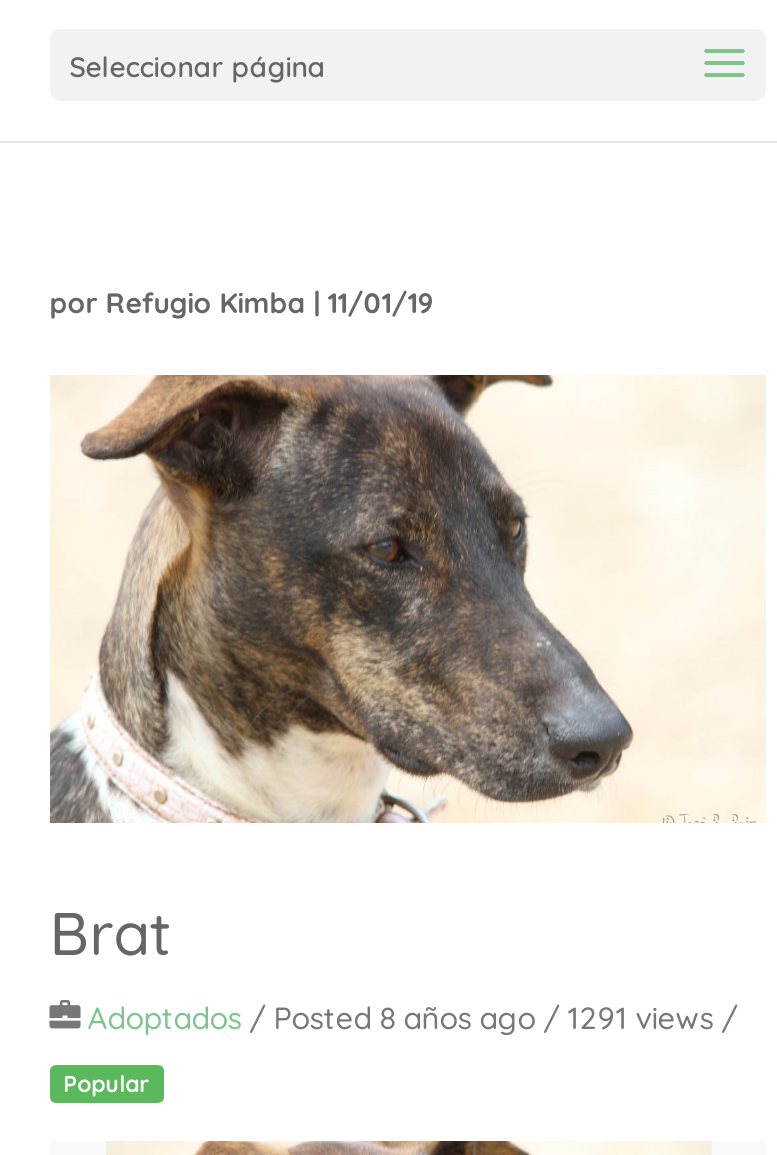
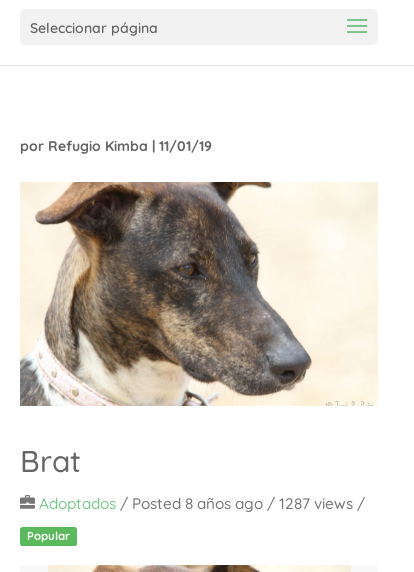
- Adoptados / Posted 8 años ago / 1291 views /
+ Adoptados / Posted 8 años ago / 1287 views /
